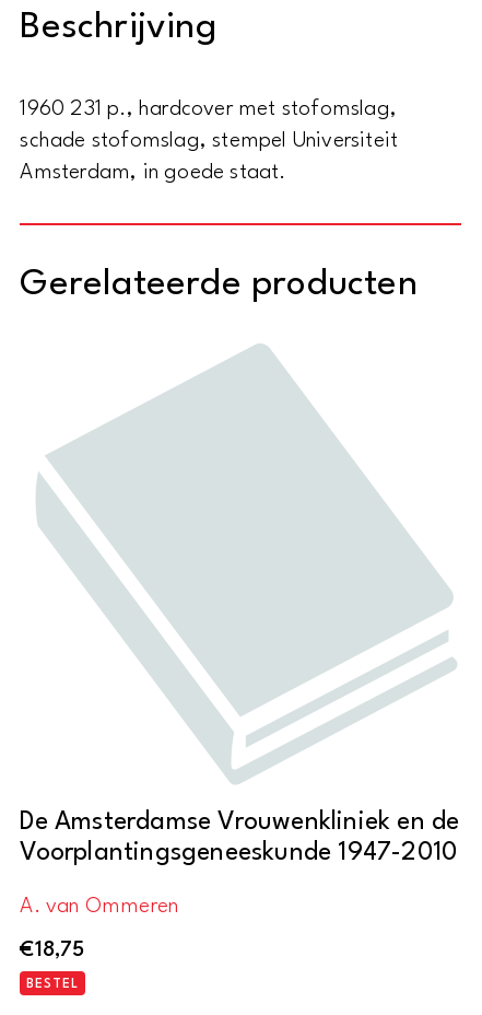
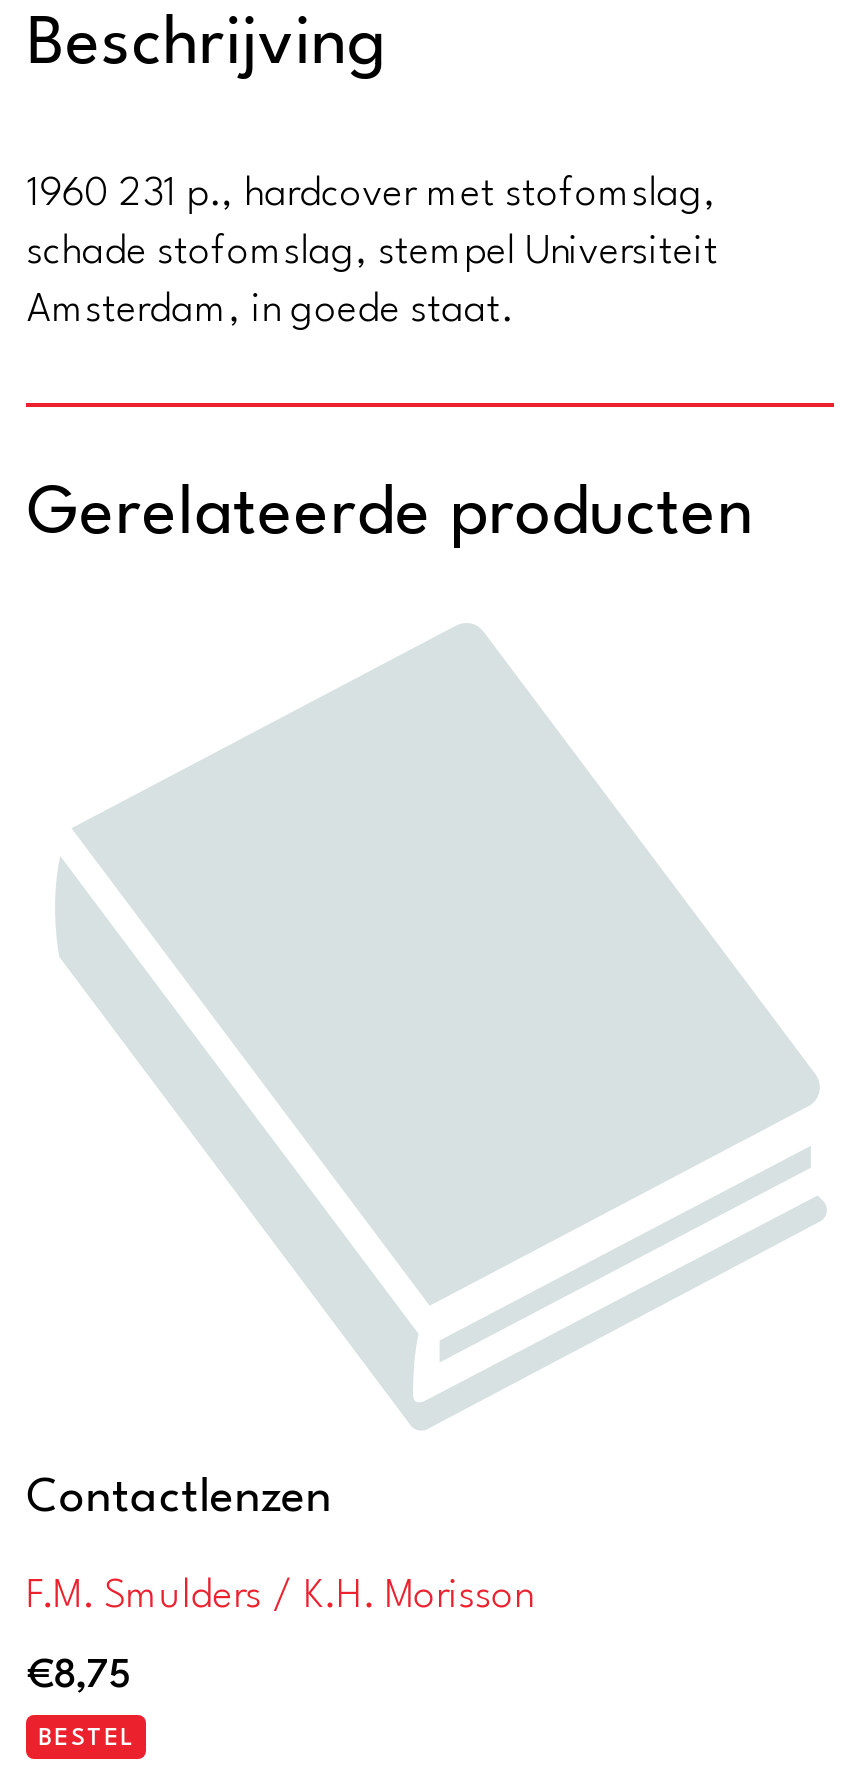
- De Amsterdamse Vrouwenkliniek en de
- Voorplantingsgeneeskunde 1947-2010
+ Contactlenzen

- A. van Ommeren
+ F.M. Smulders / K.H. Morisson

- €18,75
+ €8,75
